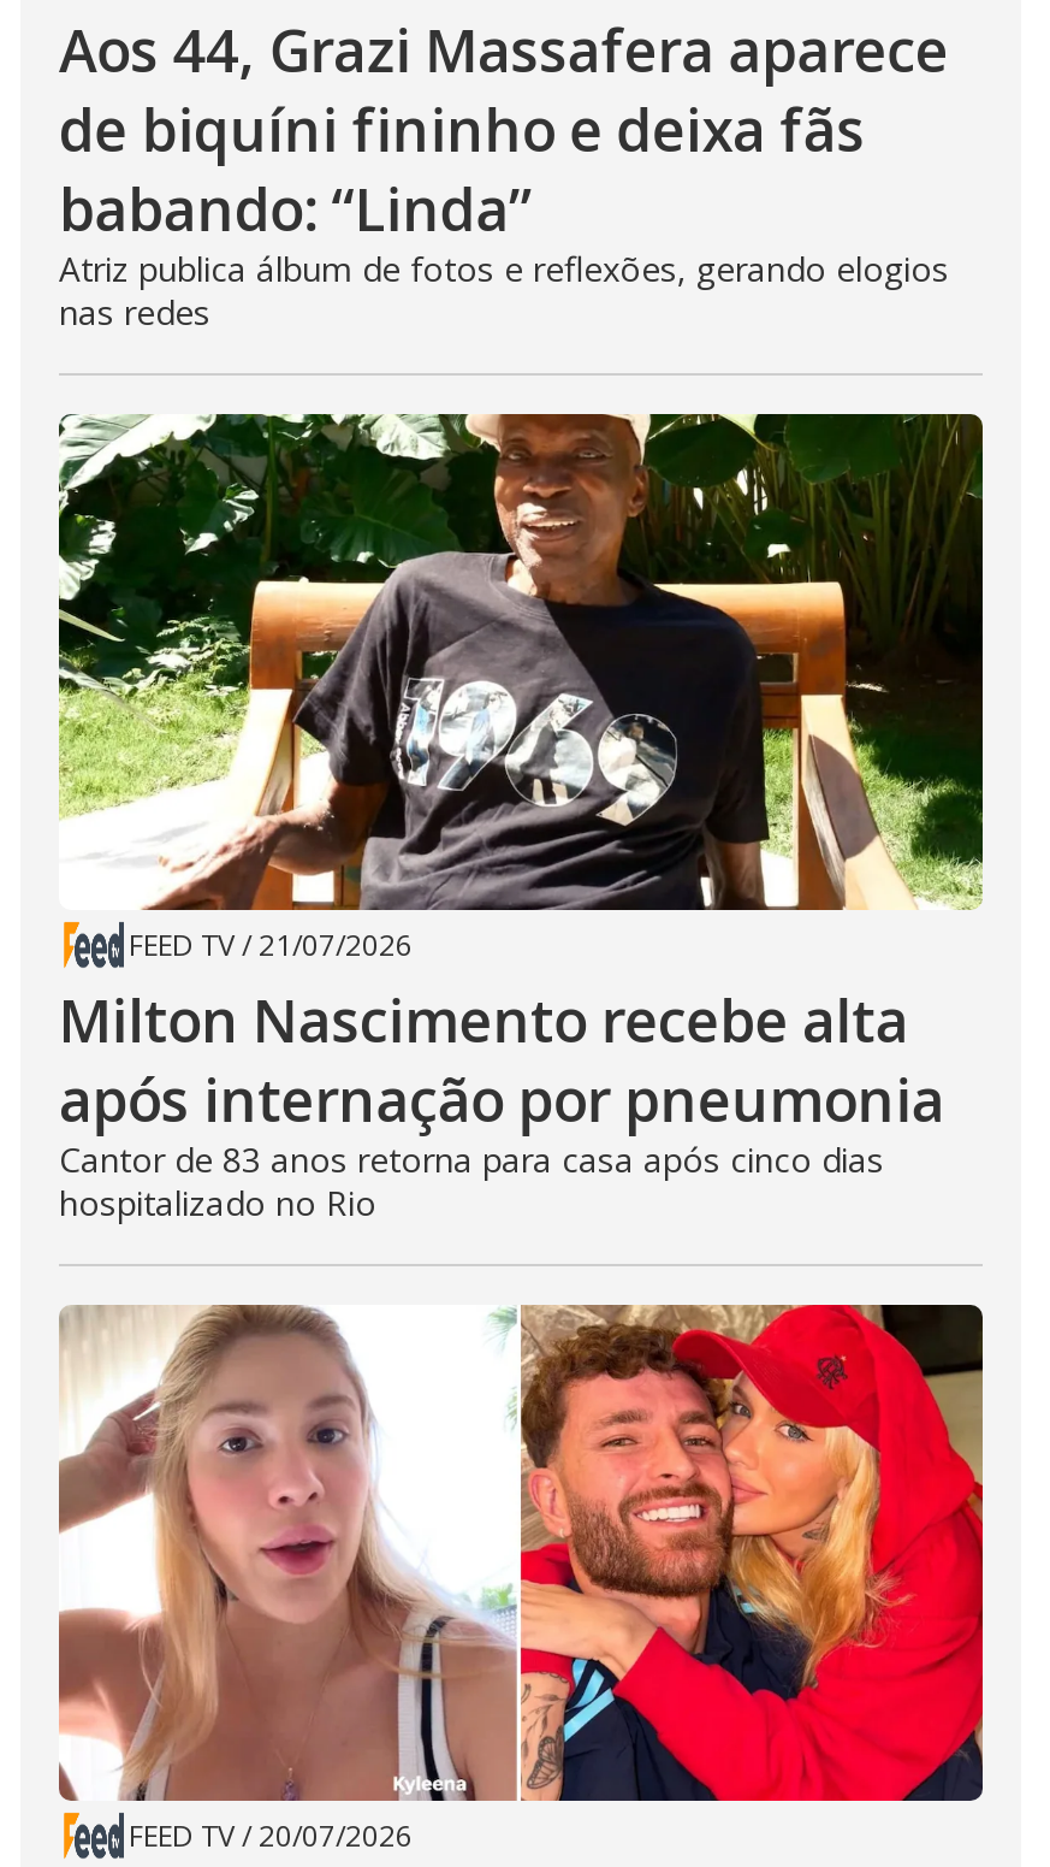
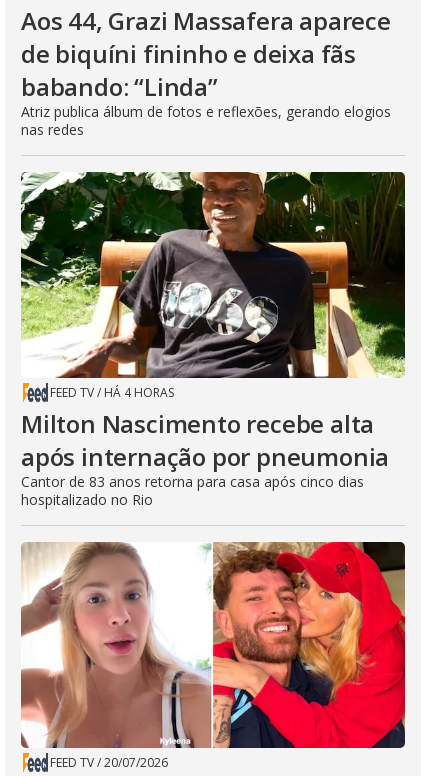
- FEED TV / 21/07/2026
+ FEED TV / HÁ 4 HORAS
